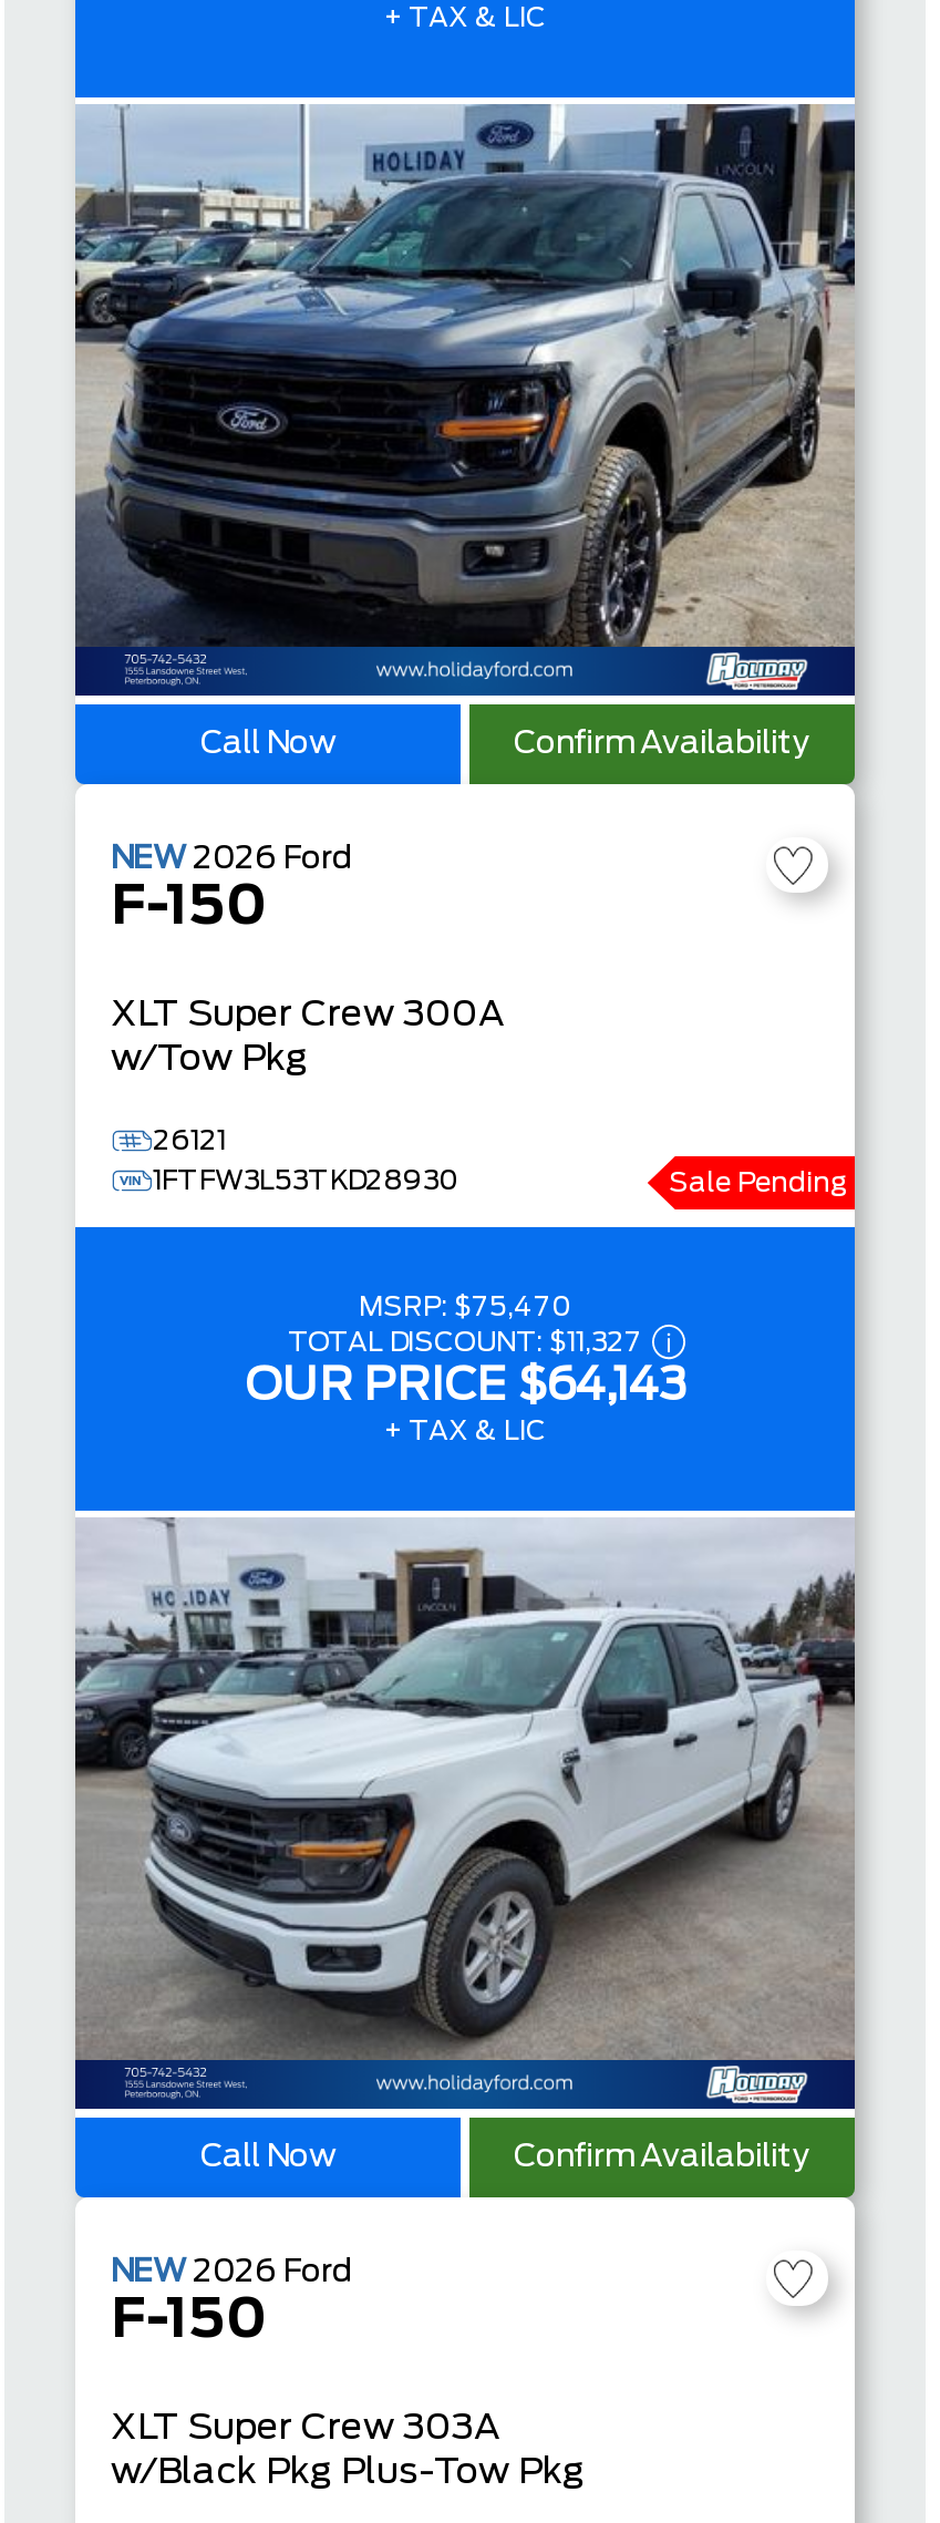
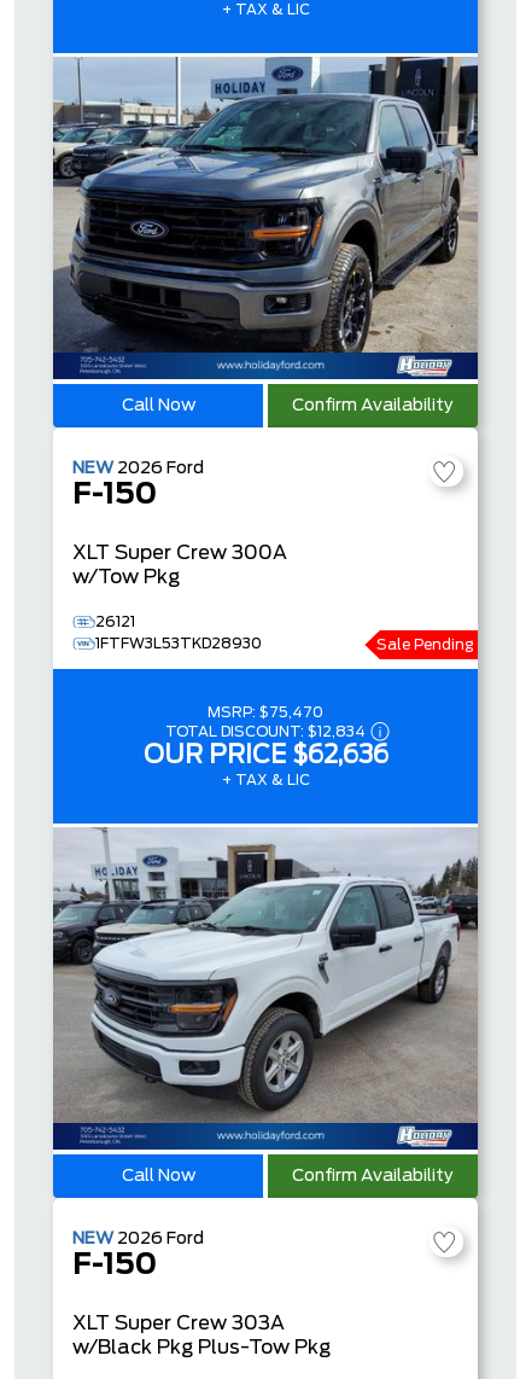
- TOTAL DISCOUNT: $11,327
+ TOTAL DISCOUNT: $12,834

- OUR PRICE $64,143
+ OUR PRICE $62,636
